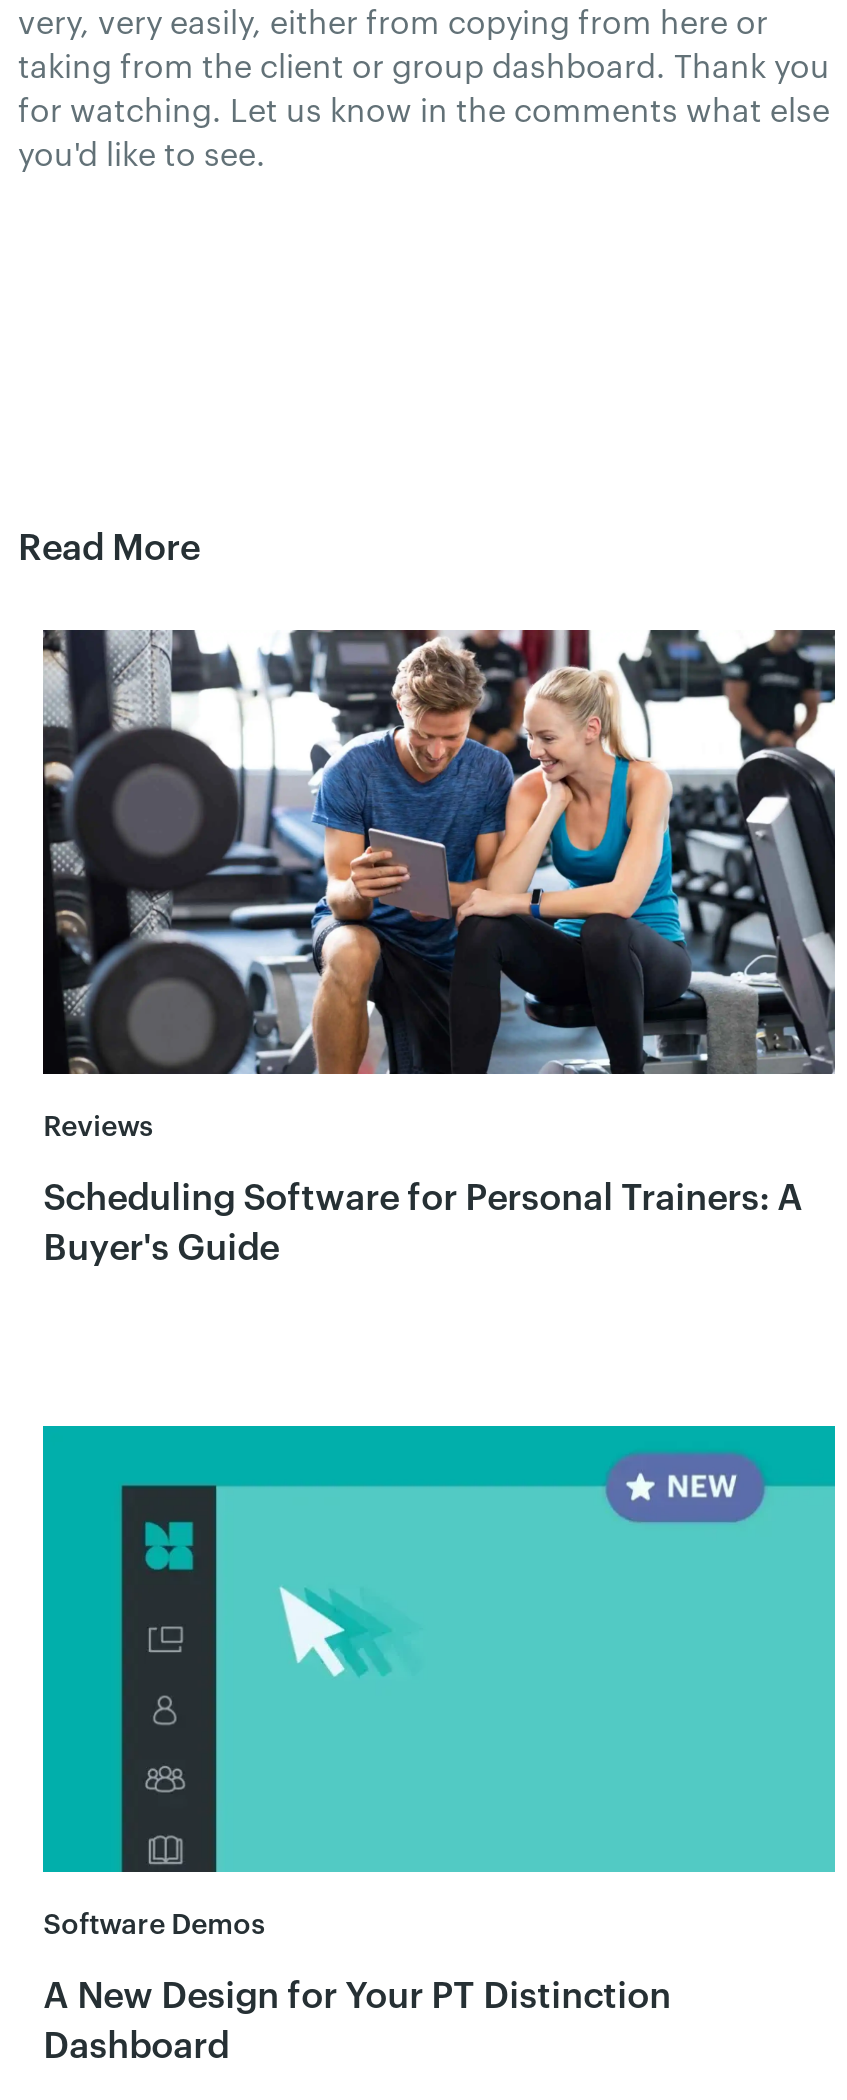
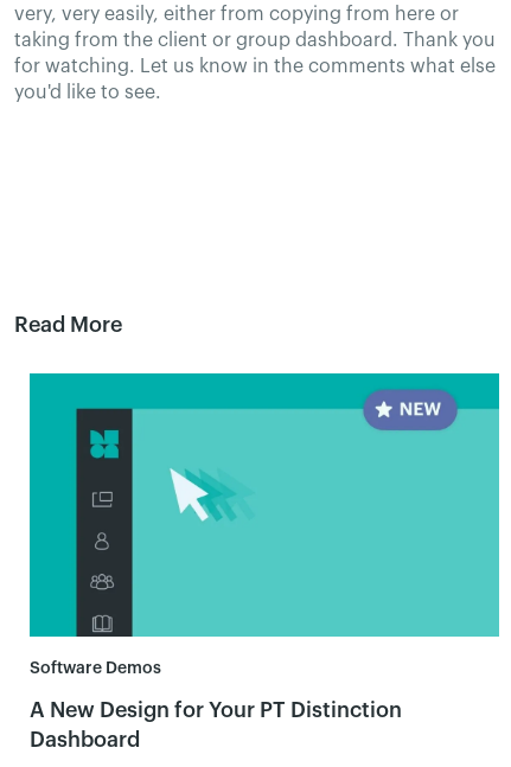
- [image]
- Reviews
- Scheduling Software for Personal Trainers: A
- Buyer's Guide
